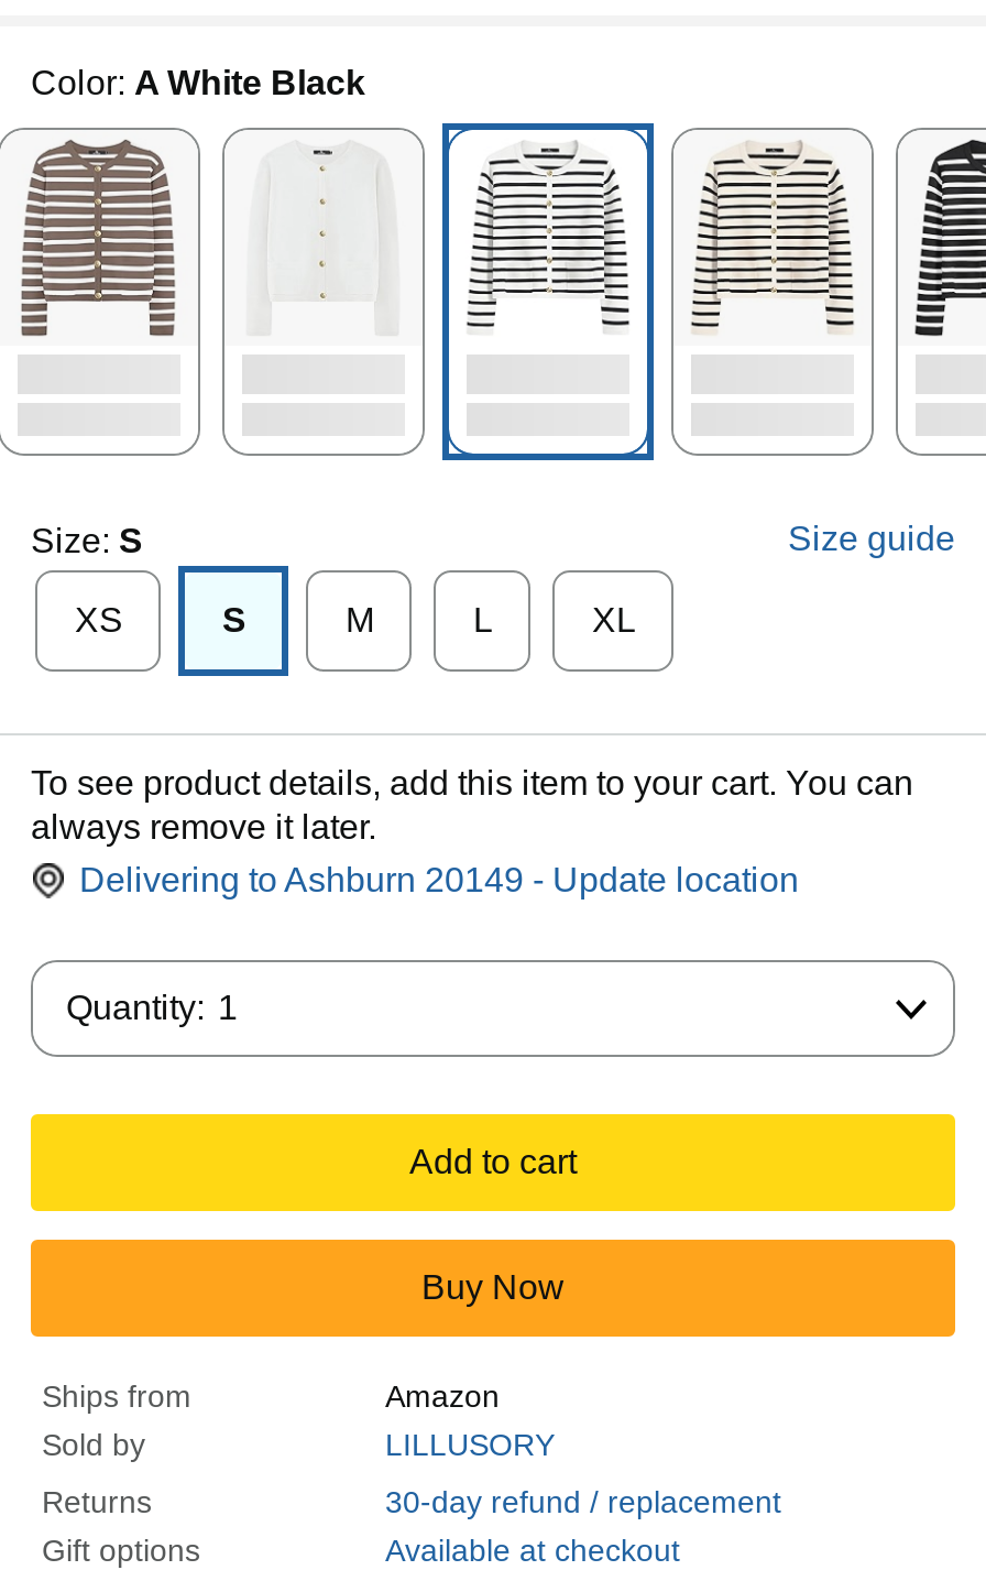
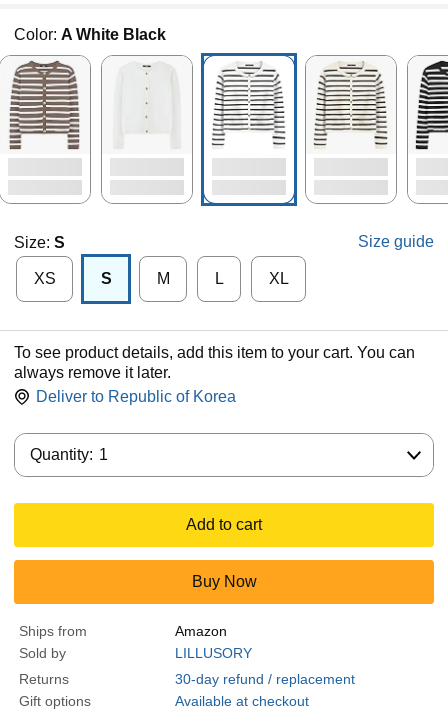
- Delivering to Ashburn 20149 - Update location
+ Deliver to Republic of Korea
